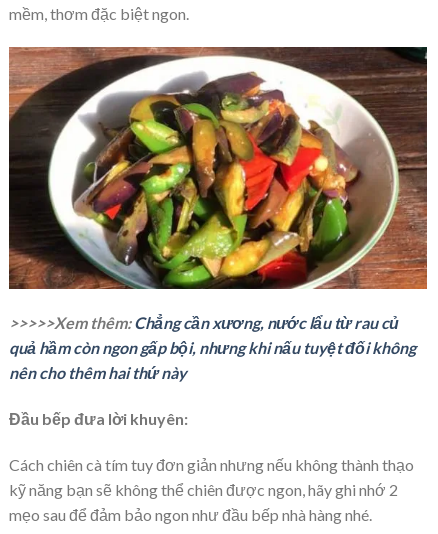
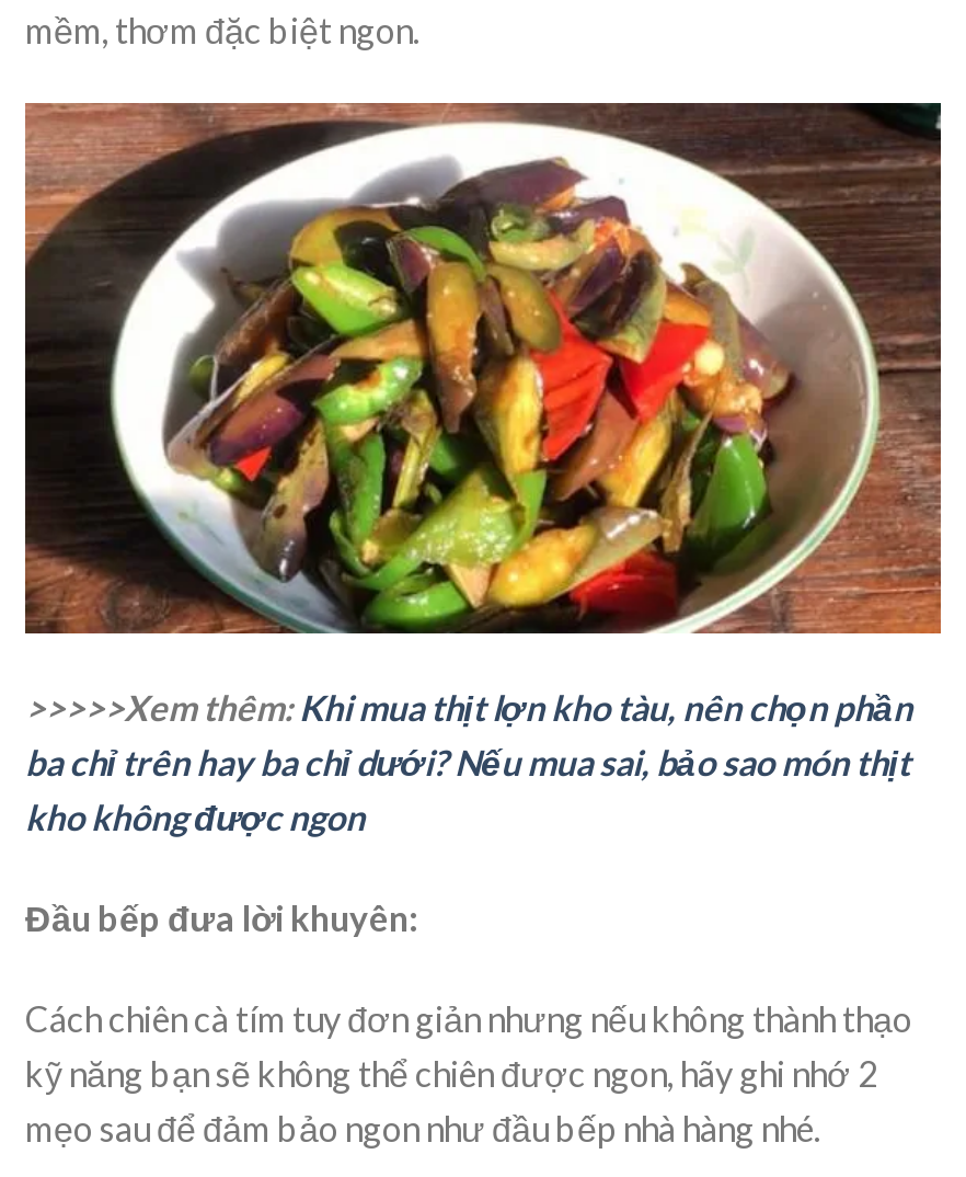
- >>>>>Xem thêm: Chẳng cần xương, nước lẩu từ rau củ
- quả hầm còn ngon gấp bội, nhưng khi nấu tuyệt đối không
- nên cho thêm hai thứ này
+ >>>>>Xem thêm: Khi mua thịt lợn kho tàu, nên chọn phần
+ ba chỉ trên hay ba chỉ dưới? Nếu mua sai, bảo sao món thịt
+ kho không được ngon
